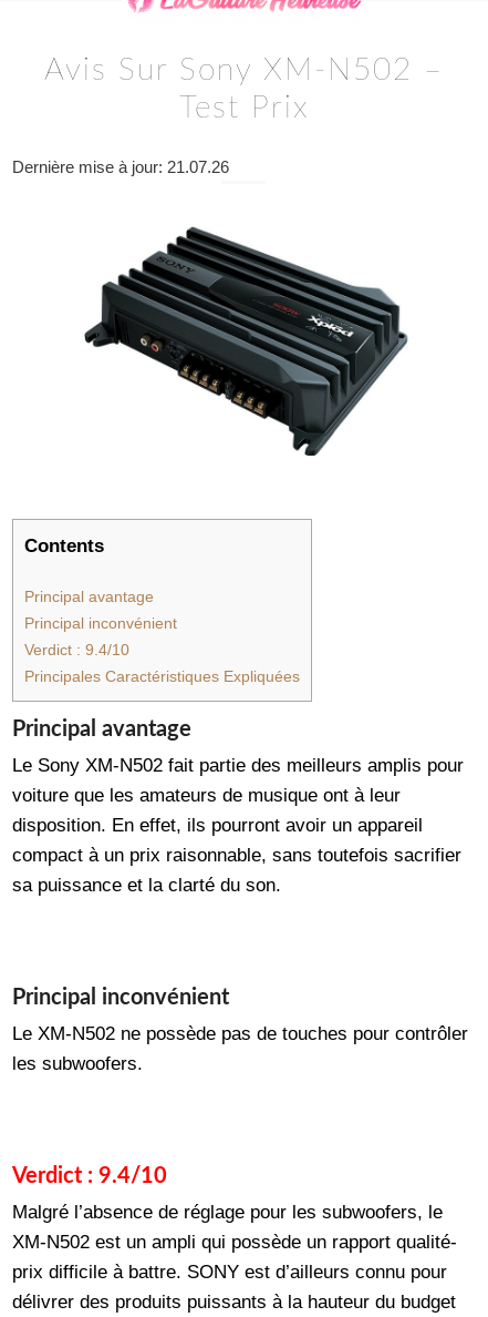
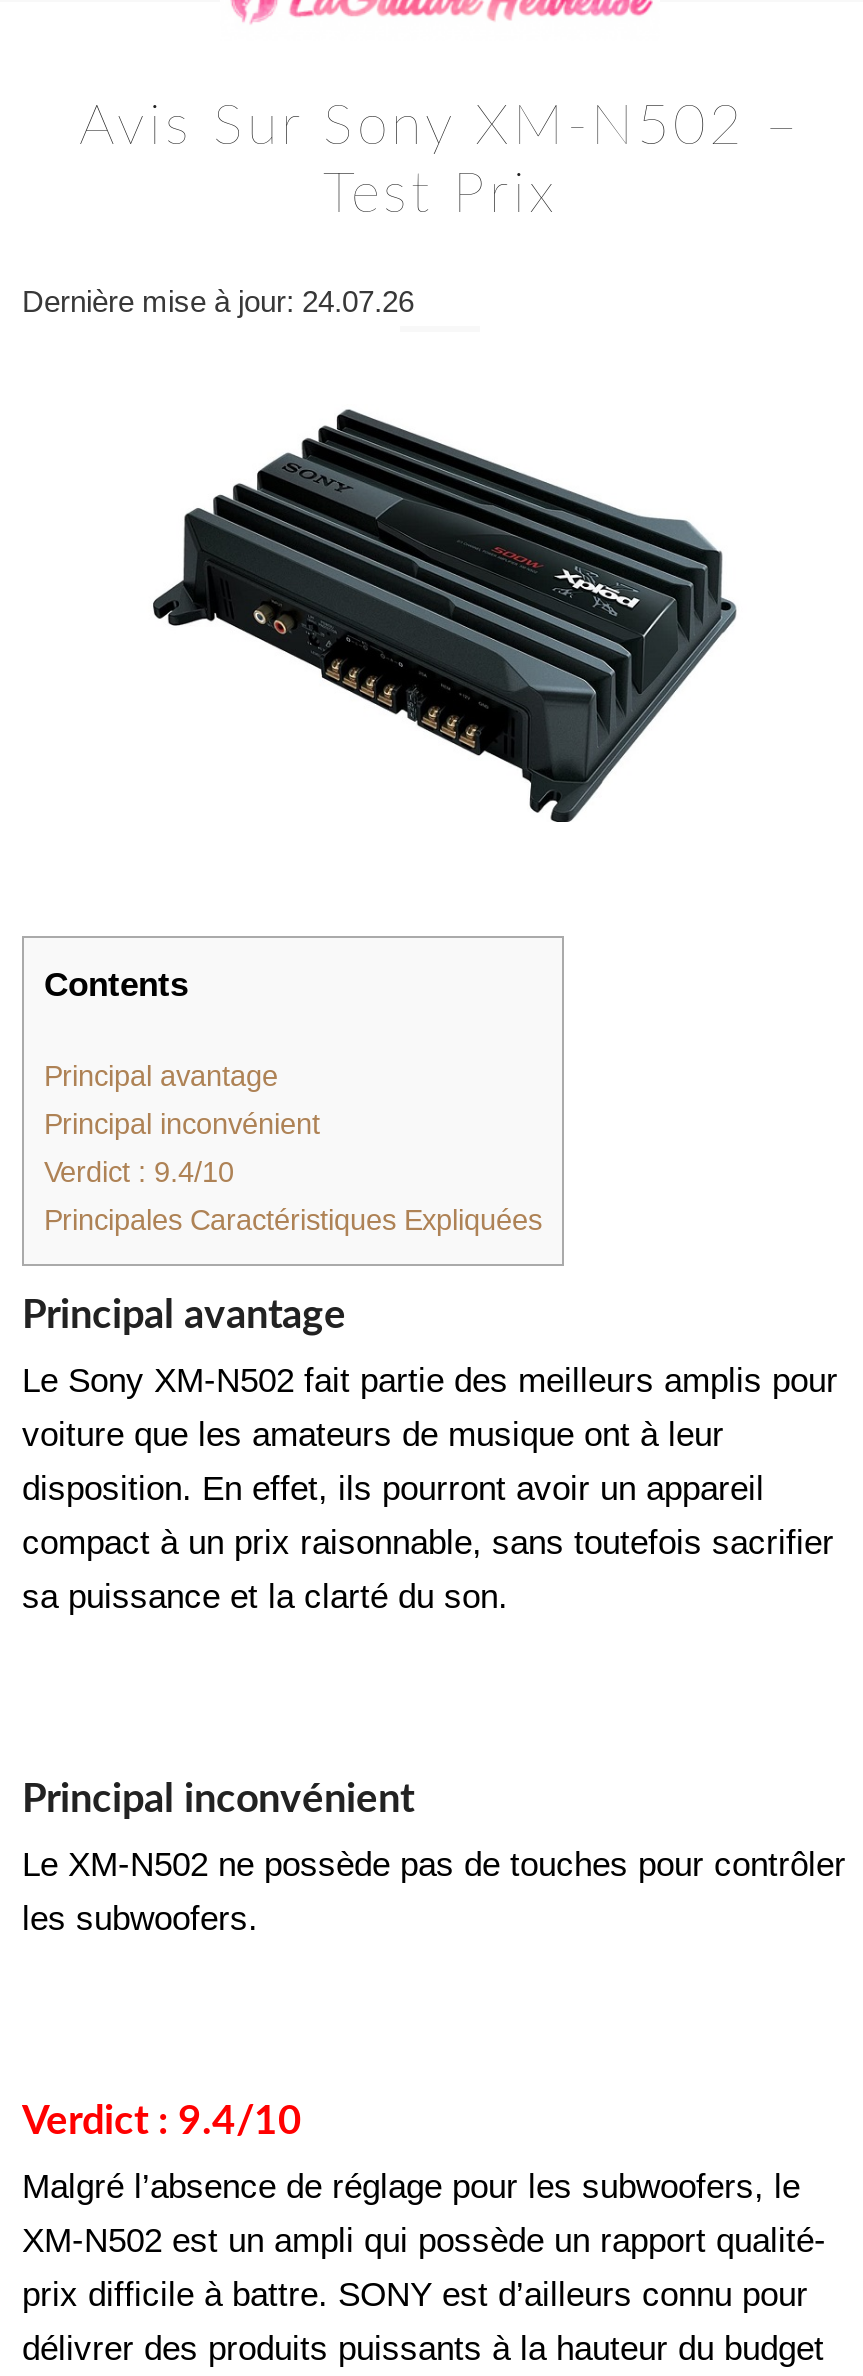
- Dernière mise à jour: 21.07.26
+ Dernière mise à jour: 24.07.26
